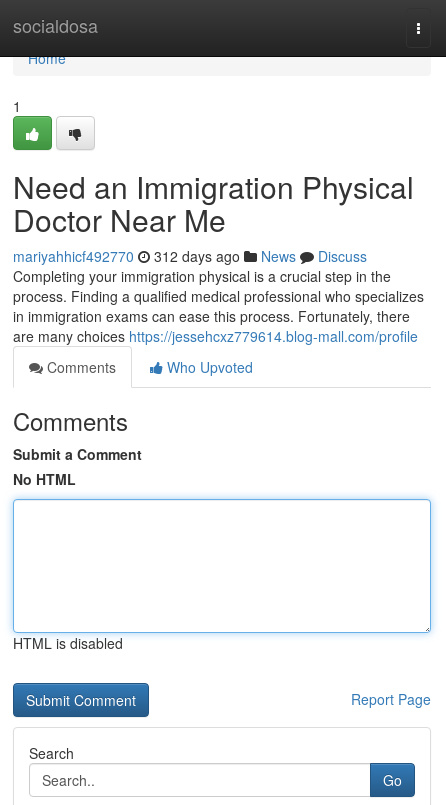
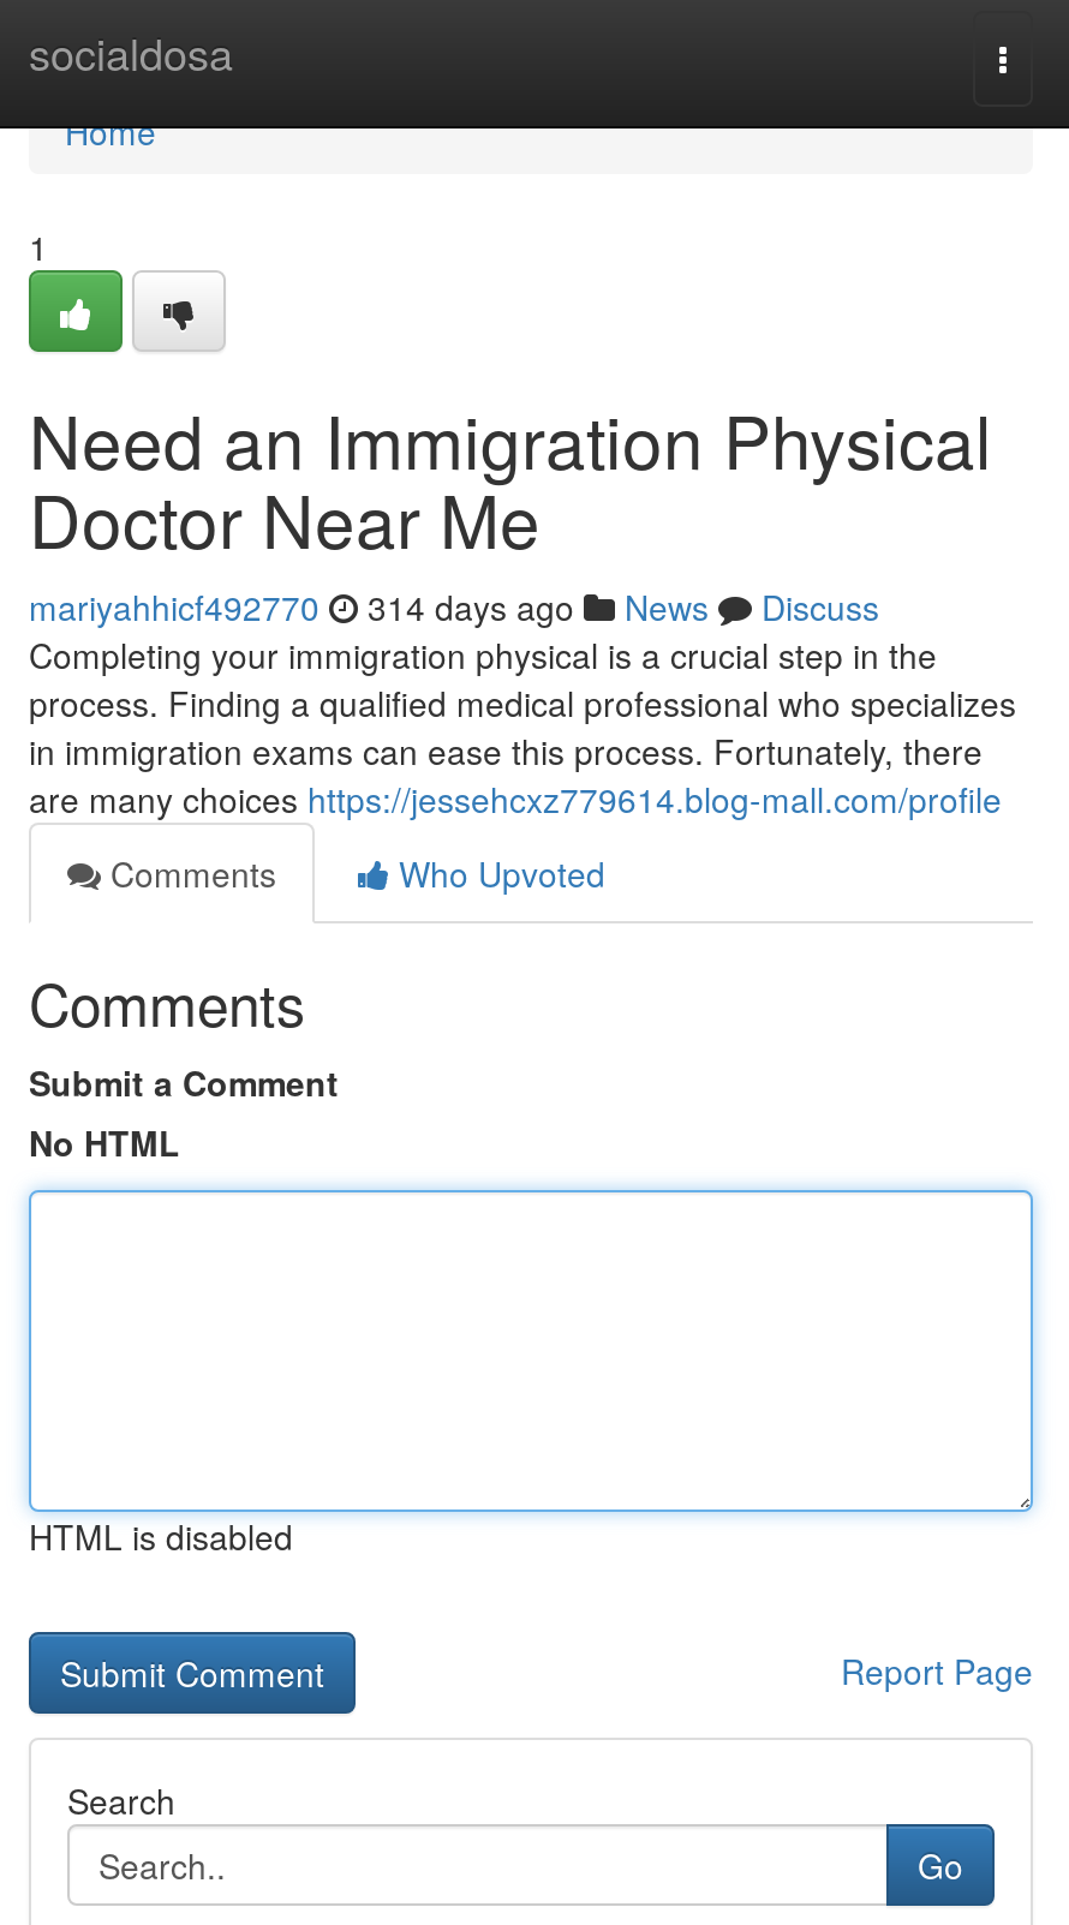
- mariyahhicf492770 312 days ago News Discuss
+ mariyahhicf492770 314 days ago News Discuss
